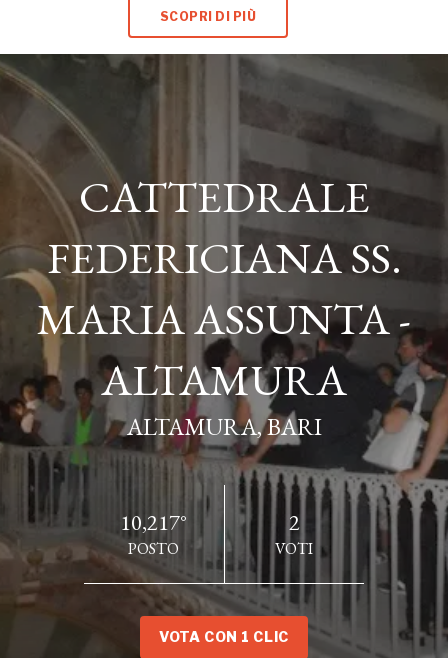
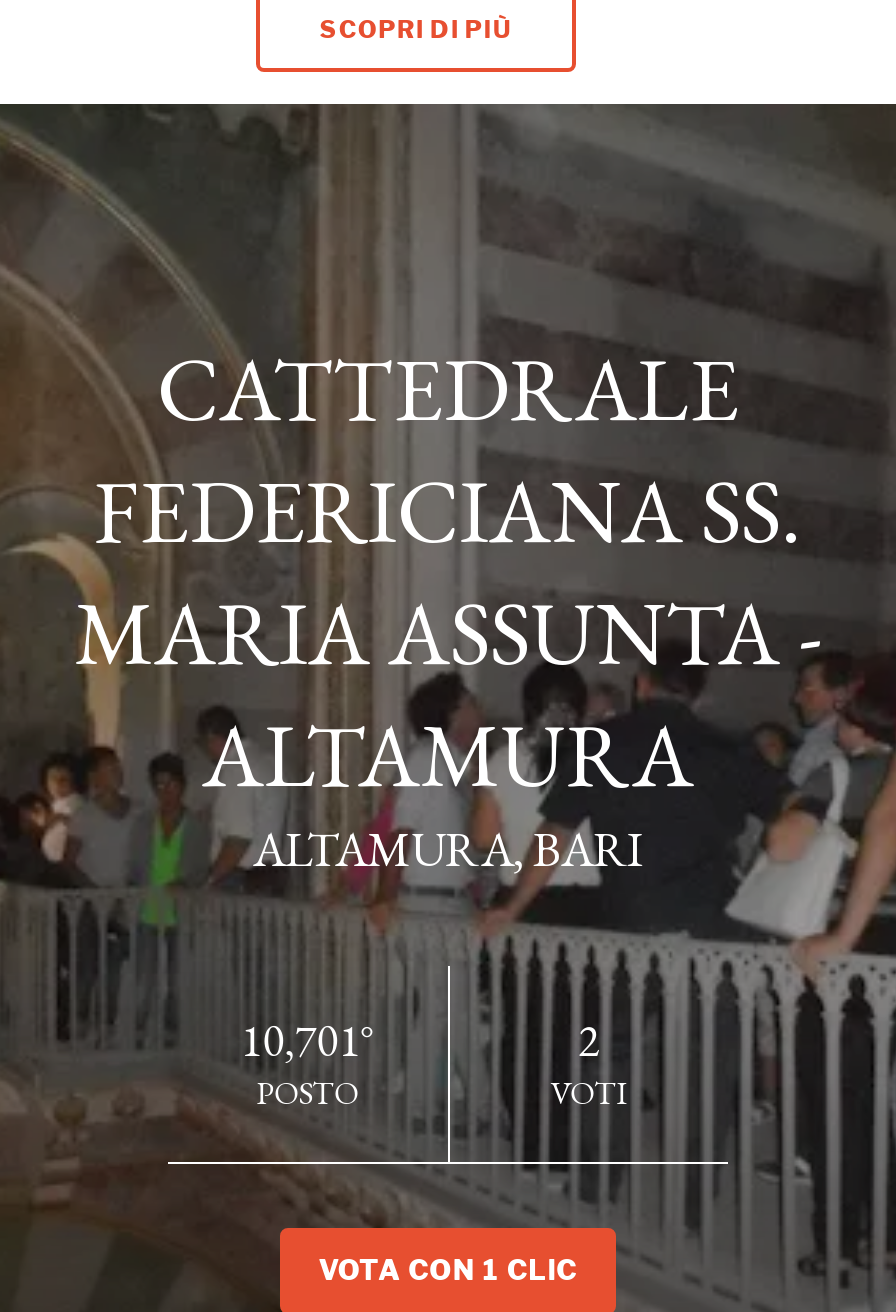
- 10,217°
+ 10,701°
